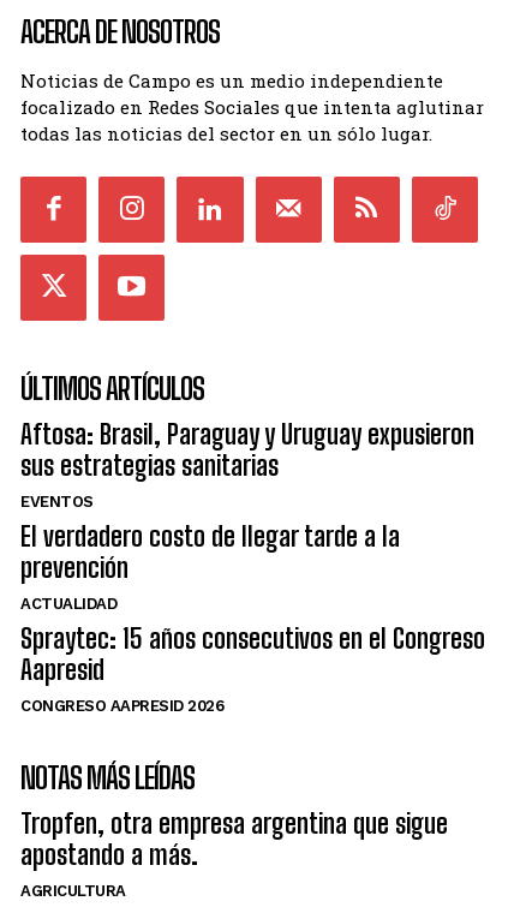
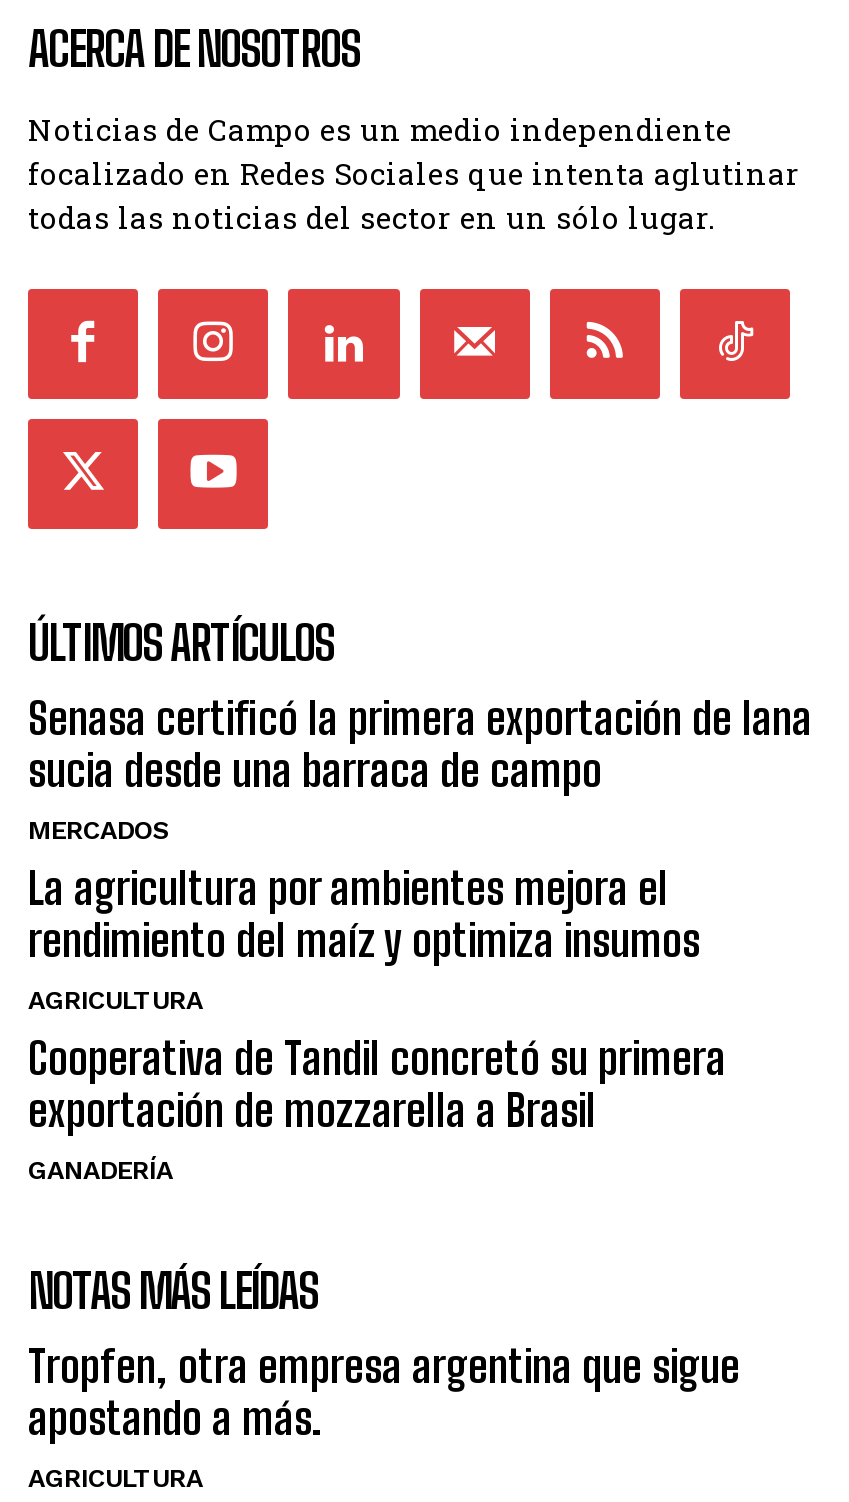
- Aftosa: Brasil, Paraguay y Uruguay expusieron
- sus estrategias sanitarias
- EVENTOS
- El verdadero costo de llegar tarde a la
- prevención
- ACTUALIDAD
- Spraytec: 15 años consecutivos en el Congreso
- Aapresid
- CONGRESO AAPRESID 2026
+ Senasa certificó la primera exportación de lana
+ sucia desde una barraca de campo
+ MERCADOS
+ La agricultura por ambientes mejora el
+ rendimiento del maíz y optimiza insumos
+ AGRICULTURA
+ Cooperativa de Tandil concretó su primera
+ exportación de mozzarella a Brasil
+ GANADERÍA
